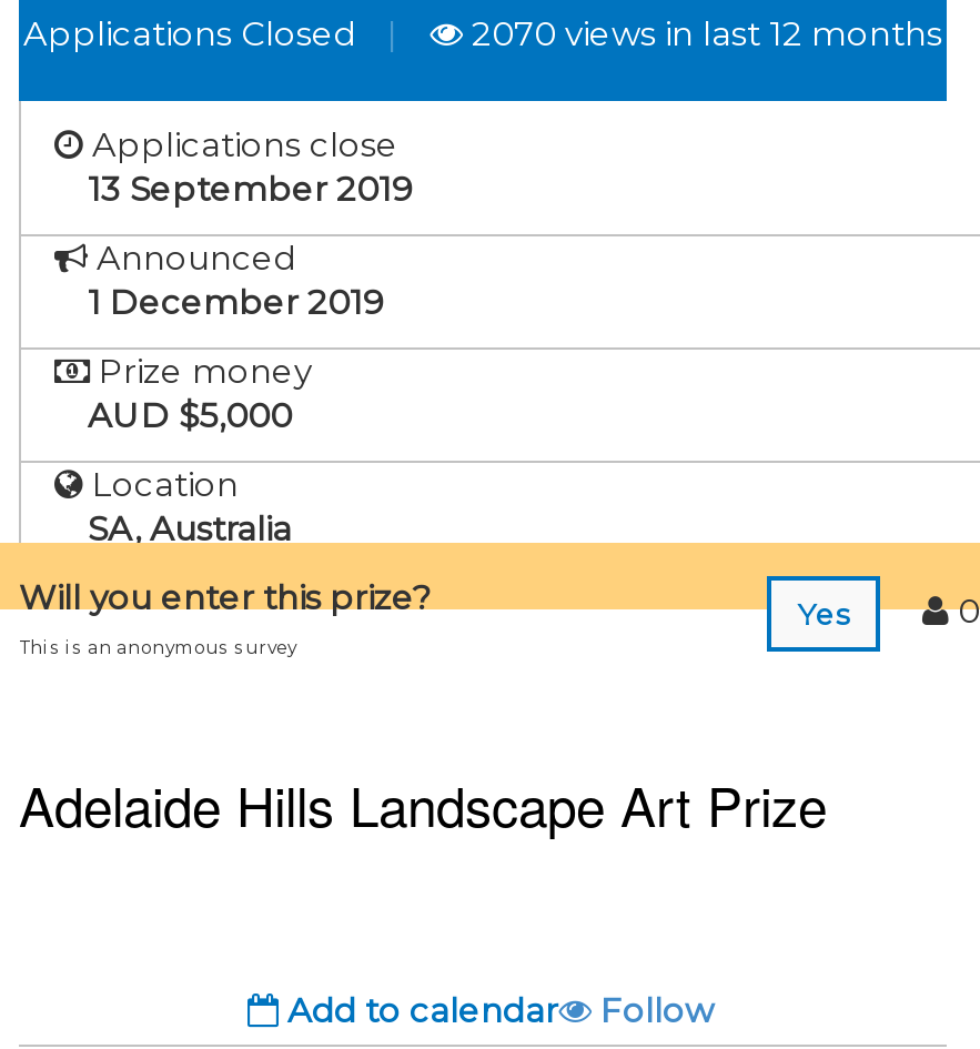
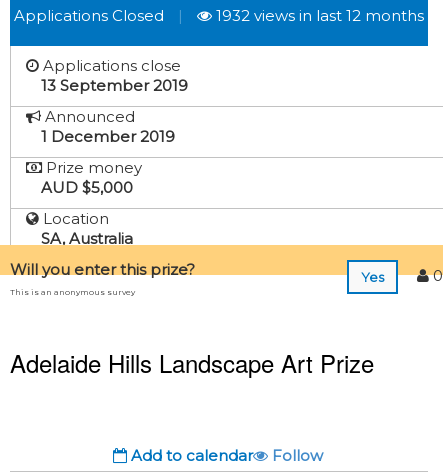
- 2070 views in last 12 months
+ 1932 views in last 12 months
